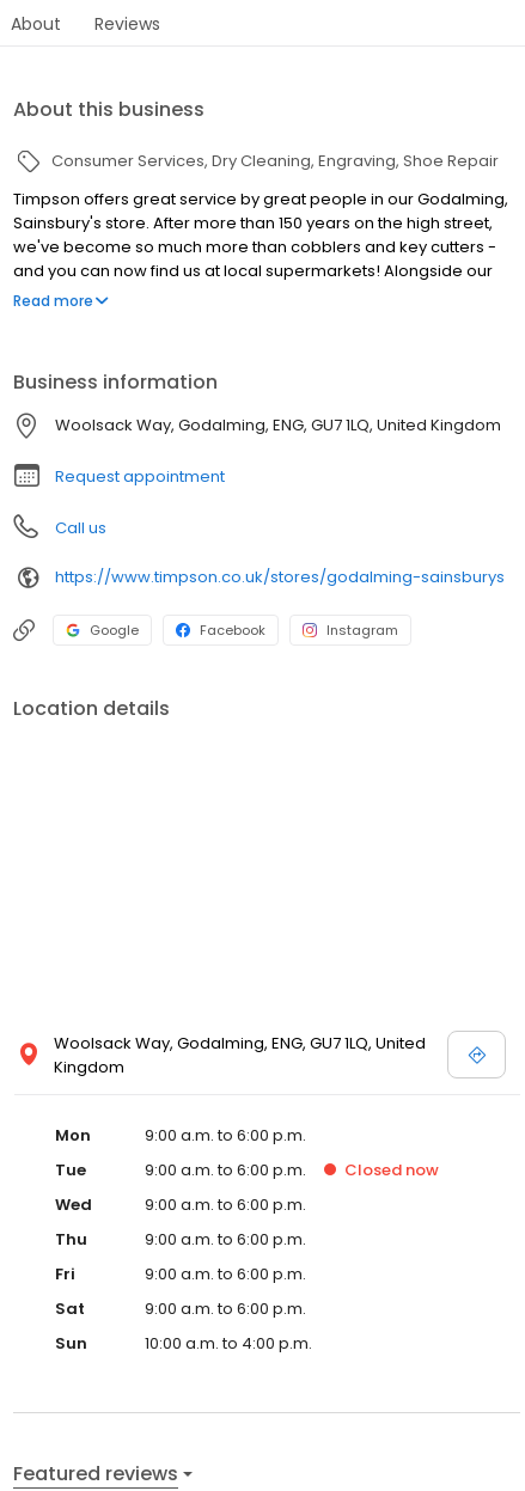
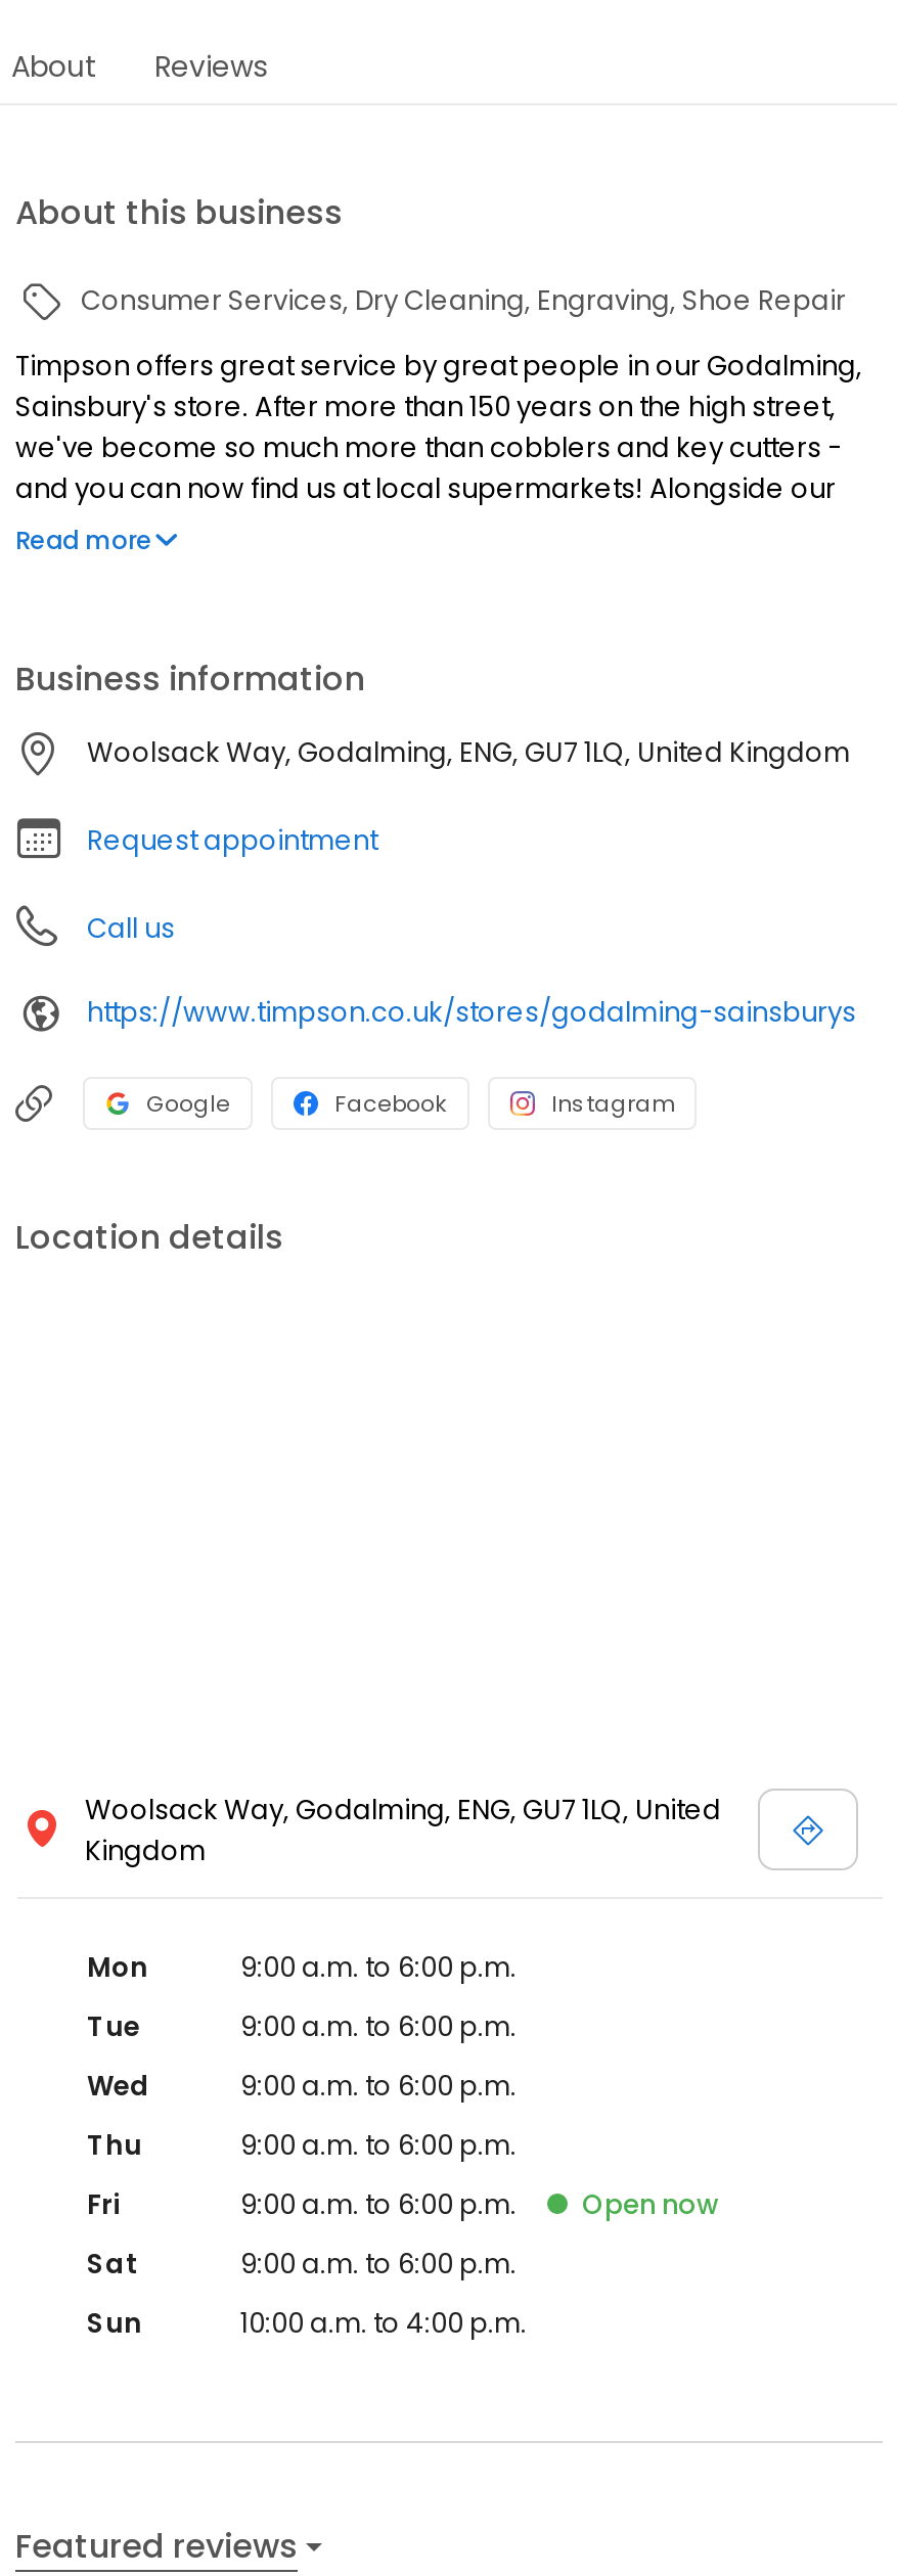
- Closed now

+ Open now
